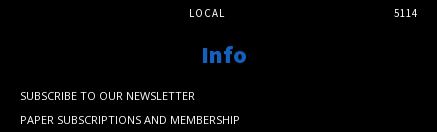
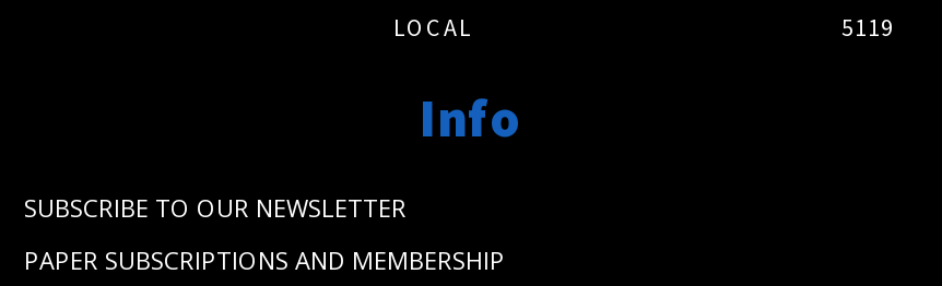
- 5114
+ 5119
